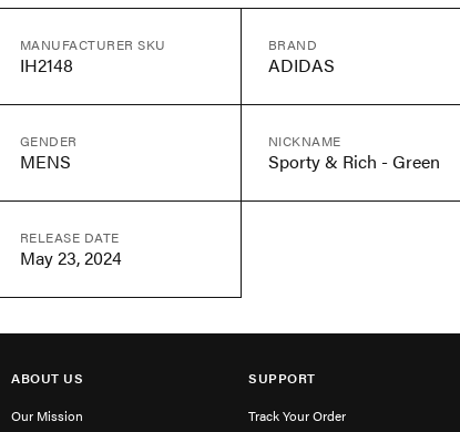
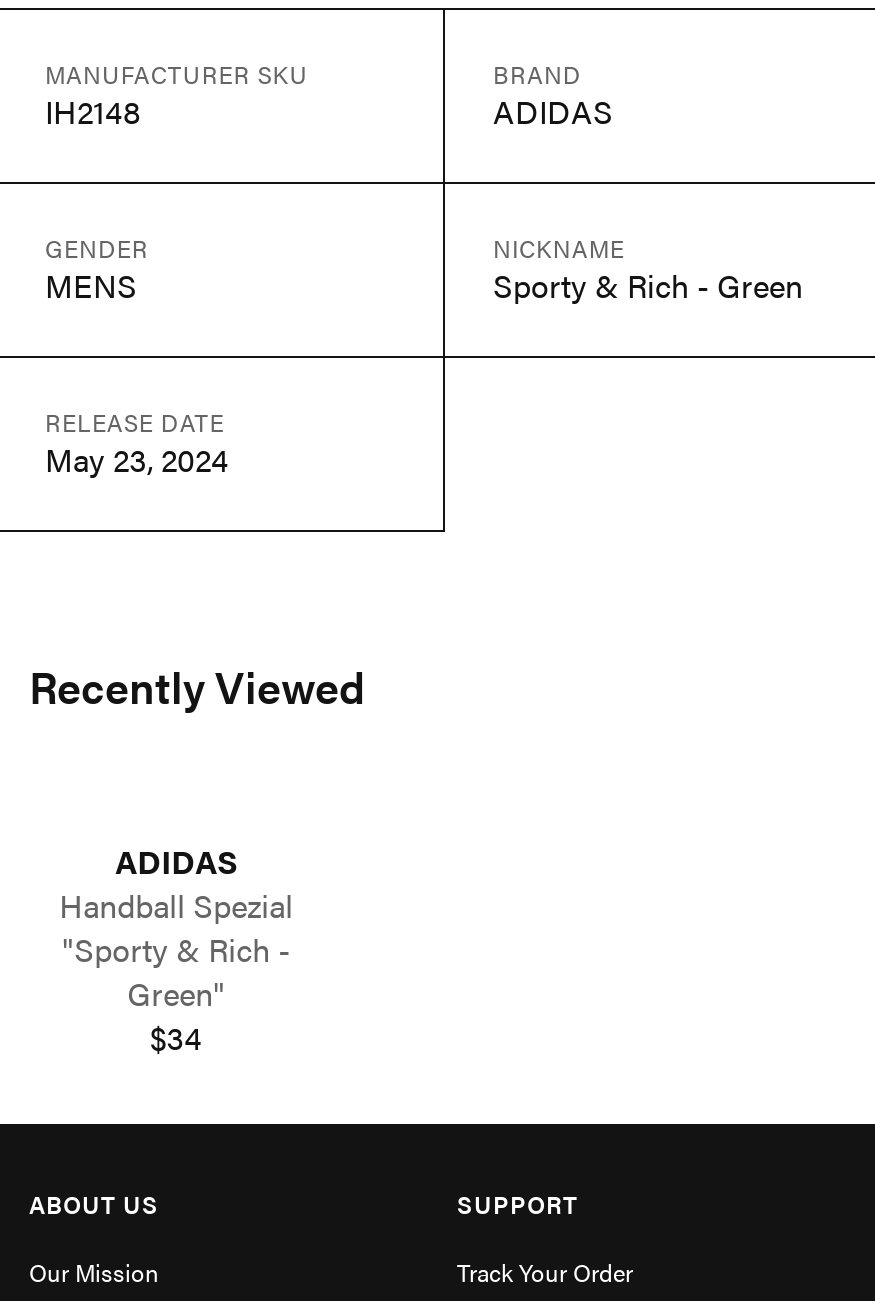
+ Recently Viewed
+ ADIDAS
+ Handball Spezial
+ "Sporty & Rich -
+ Green"
+ $34
